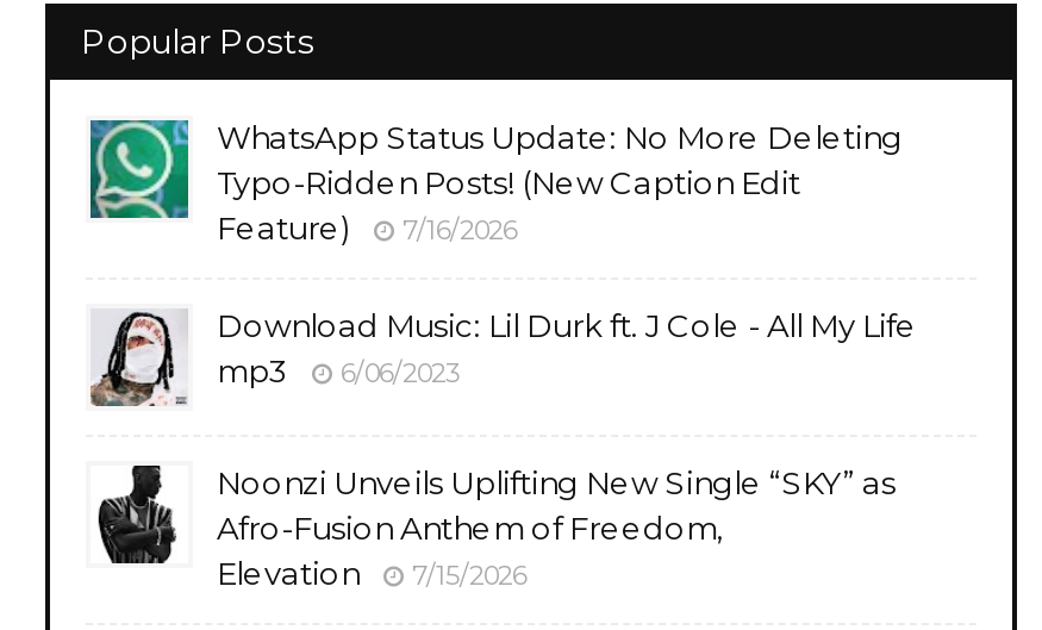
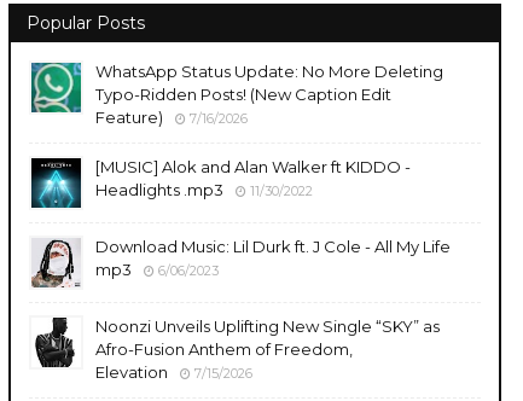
+ [image]
+ [MUSIC] Alok and Alan Walker ft KIDDO -
+ Headlights .mp3
+ 11/30/2022
